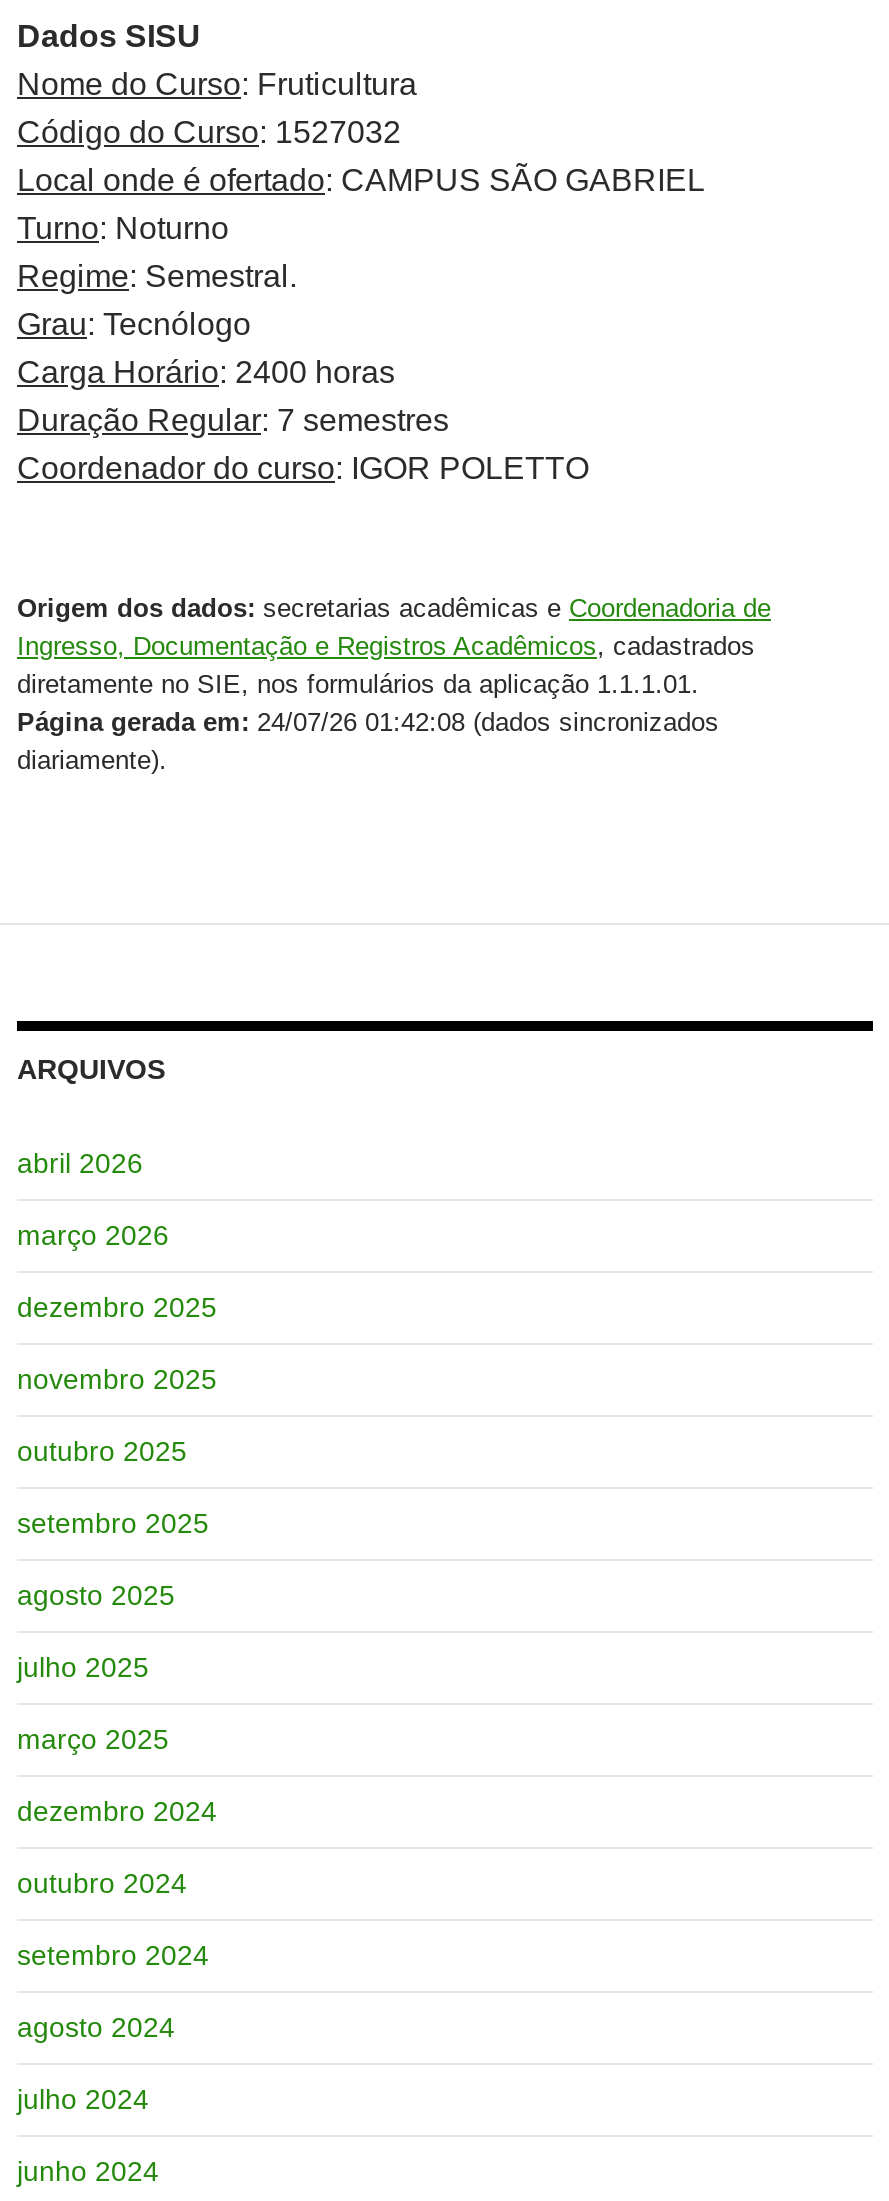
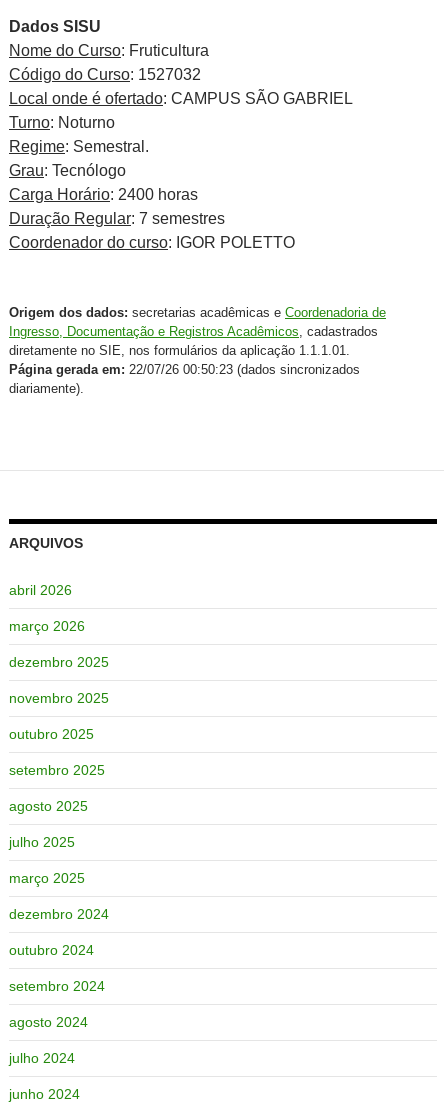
- Página gerada em: 24/07/26 01:42:08 (dados sincronizados
+ Página gerada em: 22/07/26 00:50:23 (dados sincronizados
